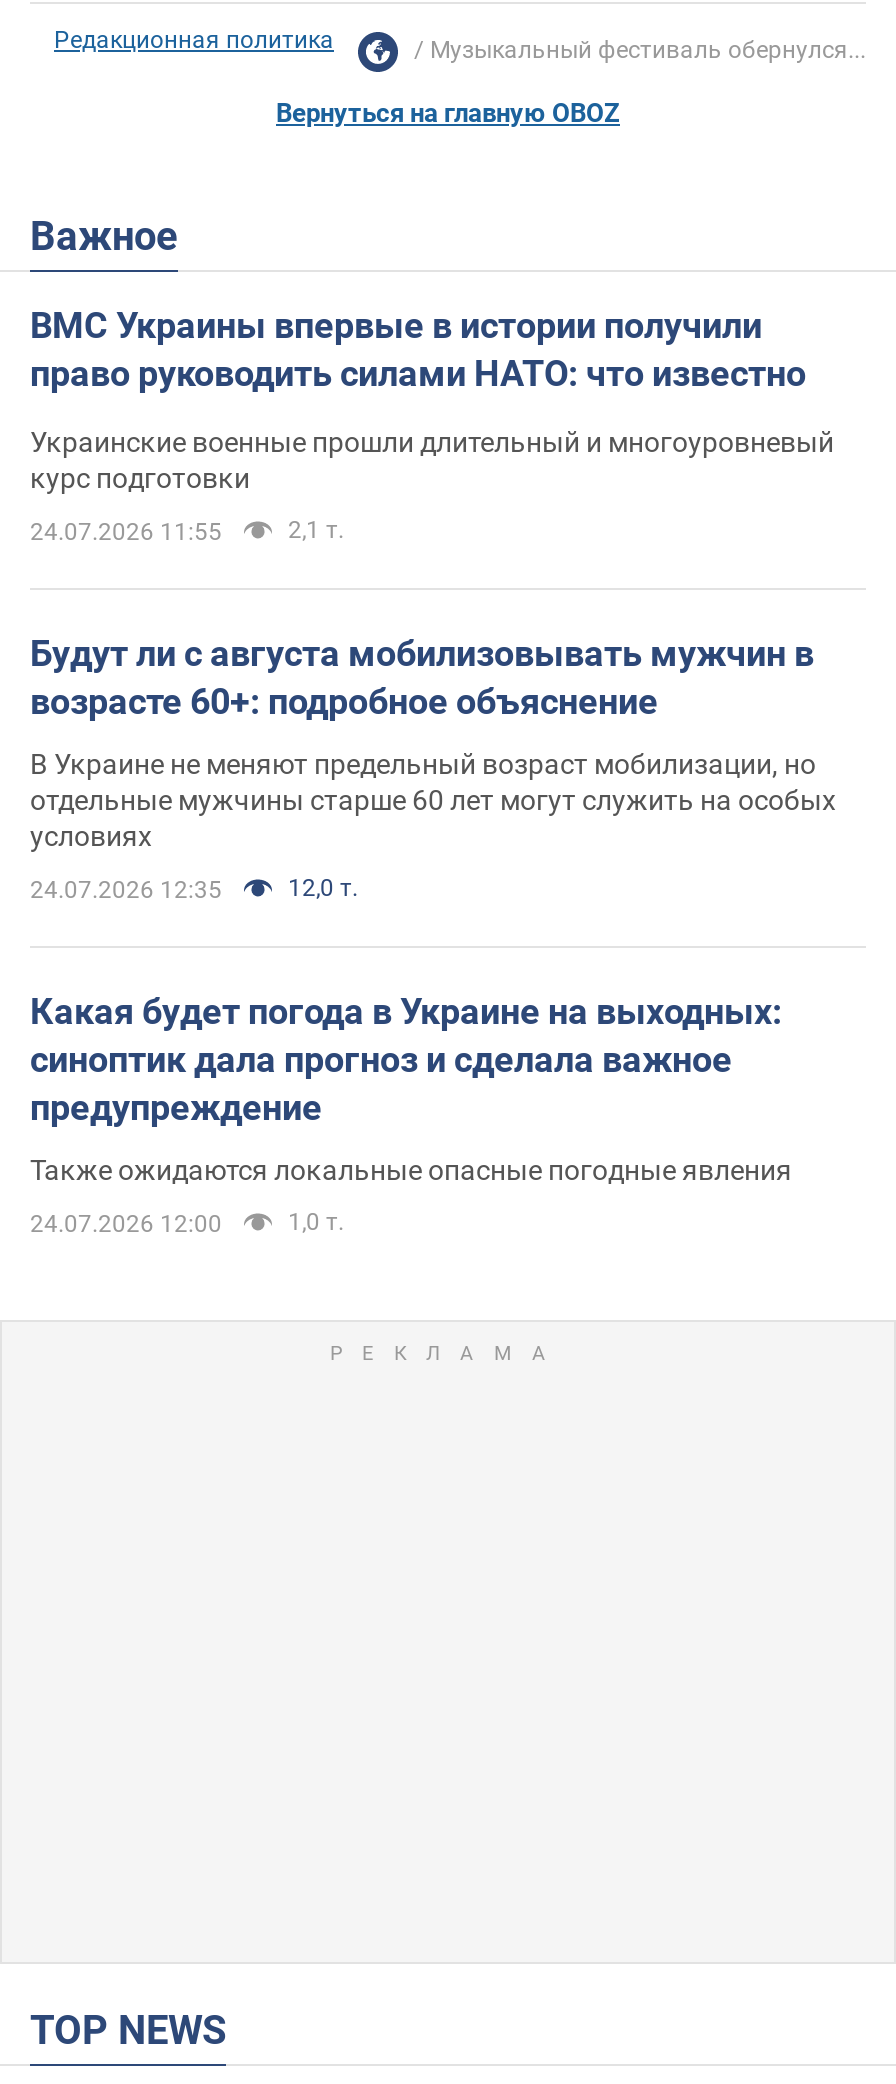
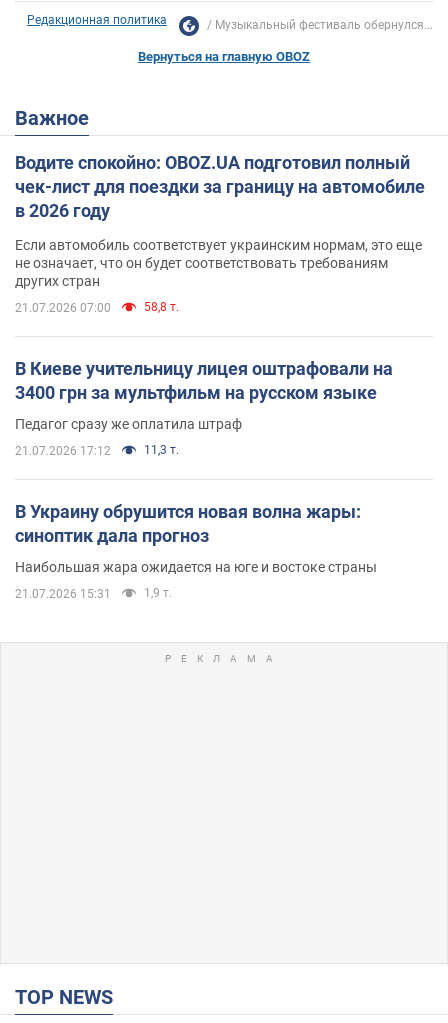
- ВМС Украины впервые в истории получили
- право руководить силами НАТО: что известно
+ Водите спокойно: OBOZ.UA подготовил полный
+ чек-лист для поездки за границу на автомобиле
+ в 2026 году

- Украинские военные прошли длительный и многоуровневый
- курс подготовки
+ Если автомобиль соответствует украинским нормам, это еще
+ не означает, что он будет соответствовать требованиям
+ других стран

- 24.07.2026 11:55
- 2,1 т.
+ 21.07.2026 07:00
+ 58,8 т.

- Будут ли с августа мобилизовывать мужчин в
- возрасте 60+: подробное объяснение
+ В Киеве учительницу лицея оштрафовали на
+ 3400 грн за мультфильм на русском языке

- В Украине не меняют предельный возраст мобилизации, но
- отдельные мужчины старше 60 лет могут служить на особых
- условиях
+ Педагог сразу же оплатила штраф

- 24.07.2026 12:35
- 12,0 т.
+ 21.07.2026 17:12
+ 11,3 т.

- Какая будет погода в Украине на выходных:
- синоптик дала прогноз и сделала важное
- предупреждение
+ В Украину обрушится новая волна жары:
+ синоптик дала прогноз

- Также ожидаются локальные опасные погодные явления
+ Наибольшая жара ожидается на юге и востоке страны

- 24.07.2026 12:00
- 1,0 т.
+ 21.07.2026 15:31
+ 1,9 т.
